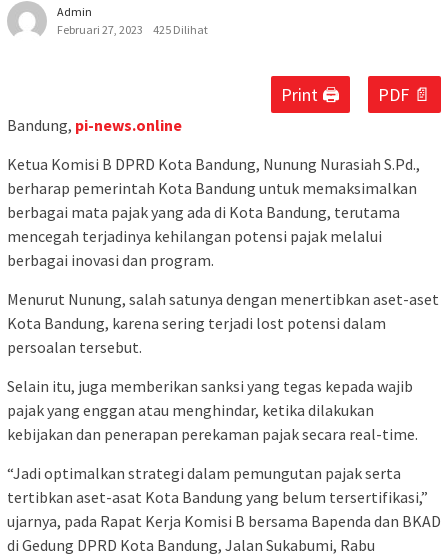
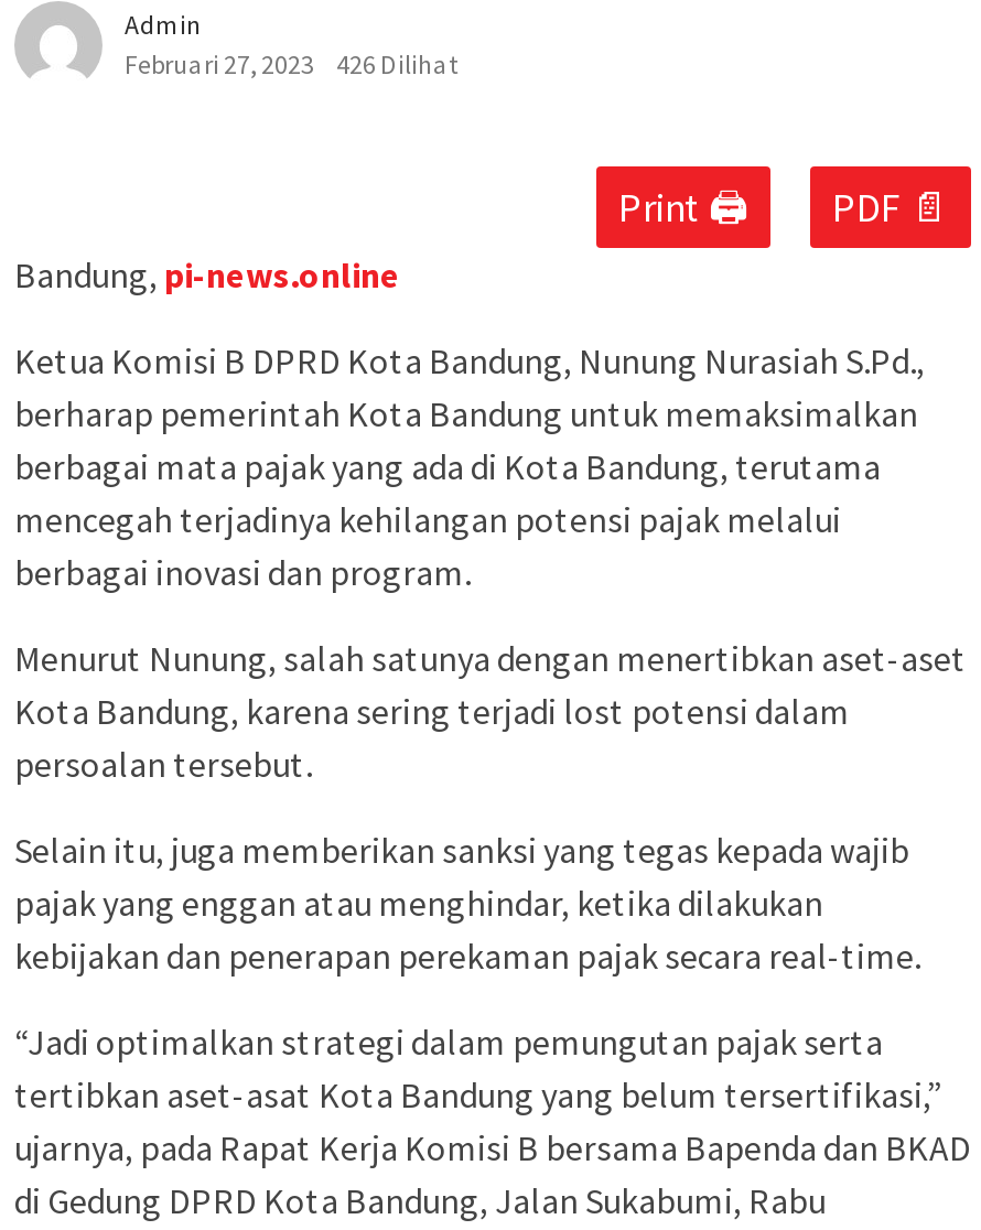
- Februari 27, 2023 425 Dilihat
+ Februari 27, 2023 426 Dilihat
